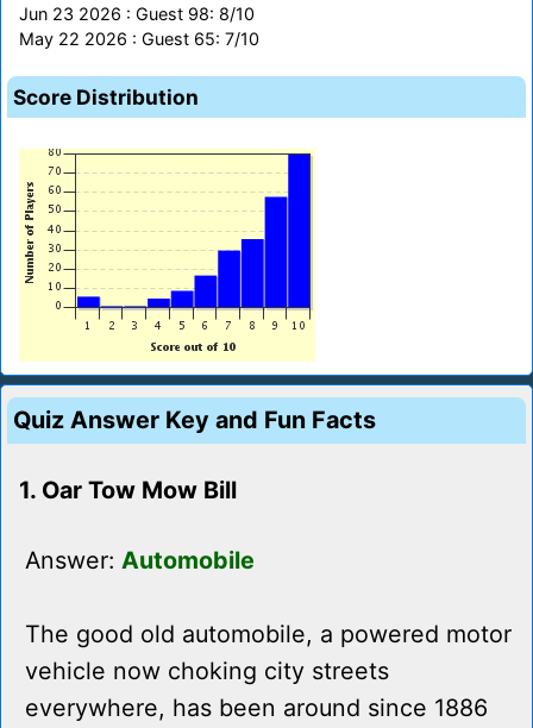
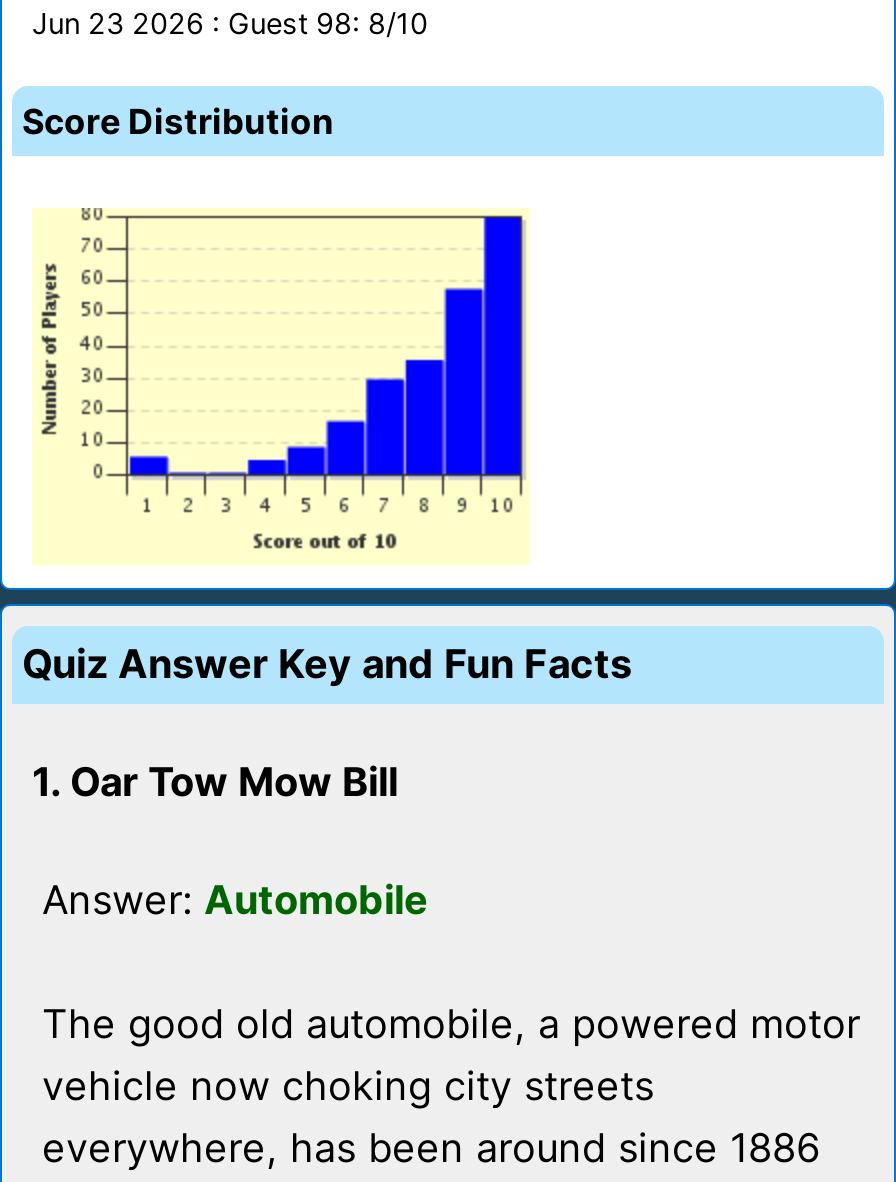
- May 22 2026 : Guest 65: 7/10
